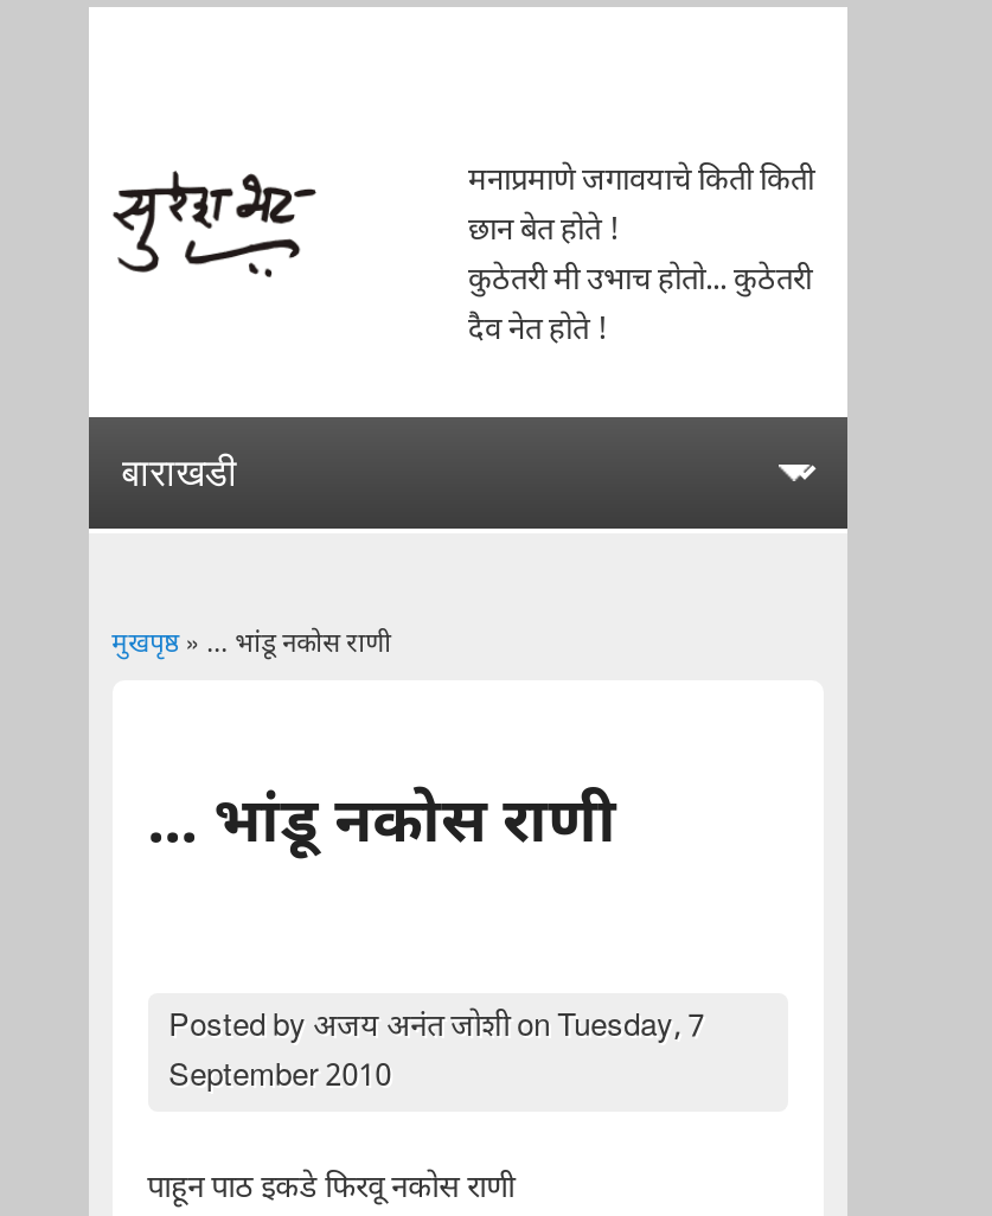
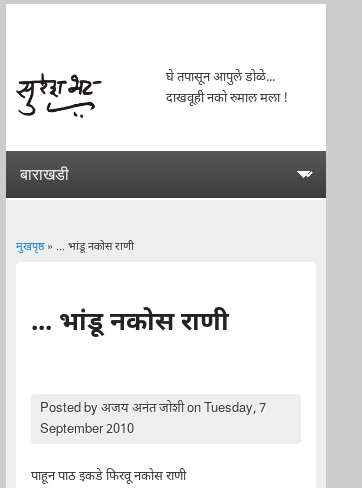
- मनाप्रमाणे जगावयाचे किती किती
- छान बेत होते !
- कुठेतरी मी उभाच होतो... कुठेतरी
- दैव नेत होते !
+ घे तपासून आपुले डोळे...
+ दाखवूही नको रुमाल मला !
